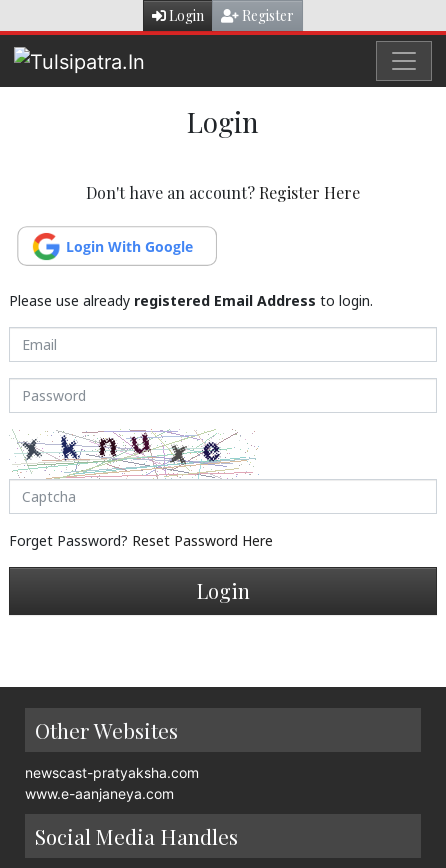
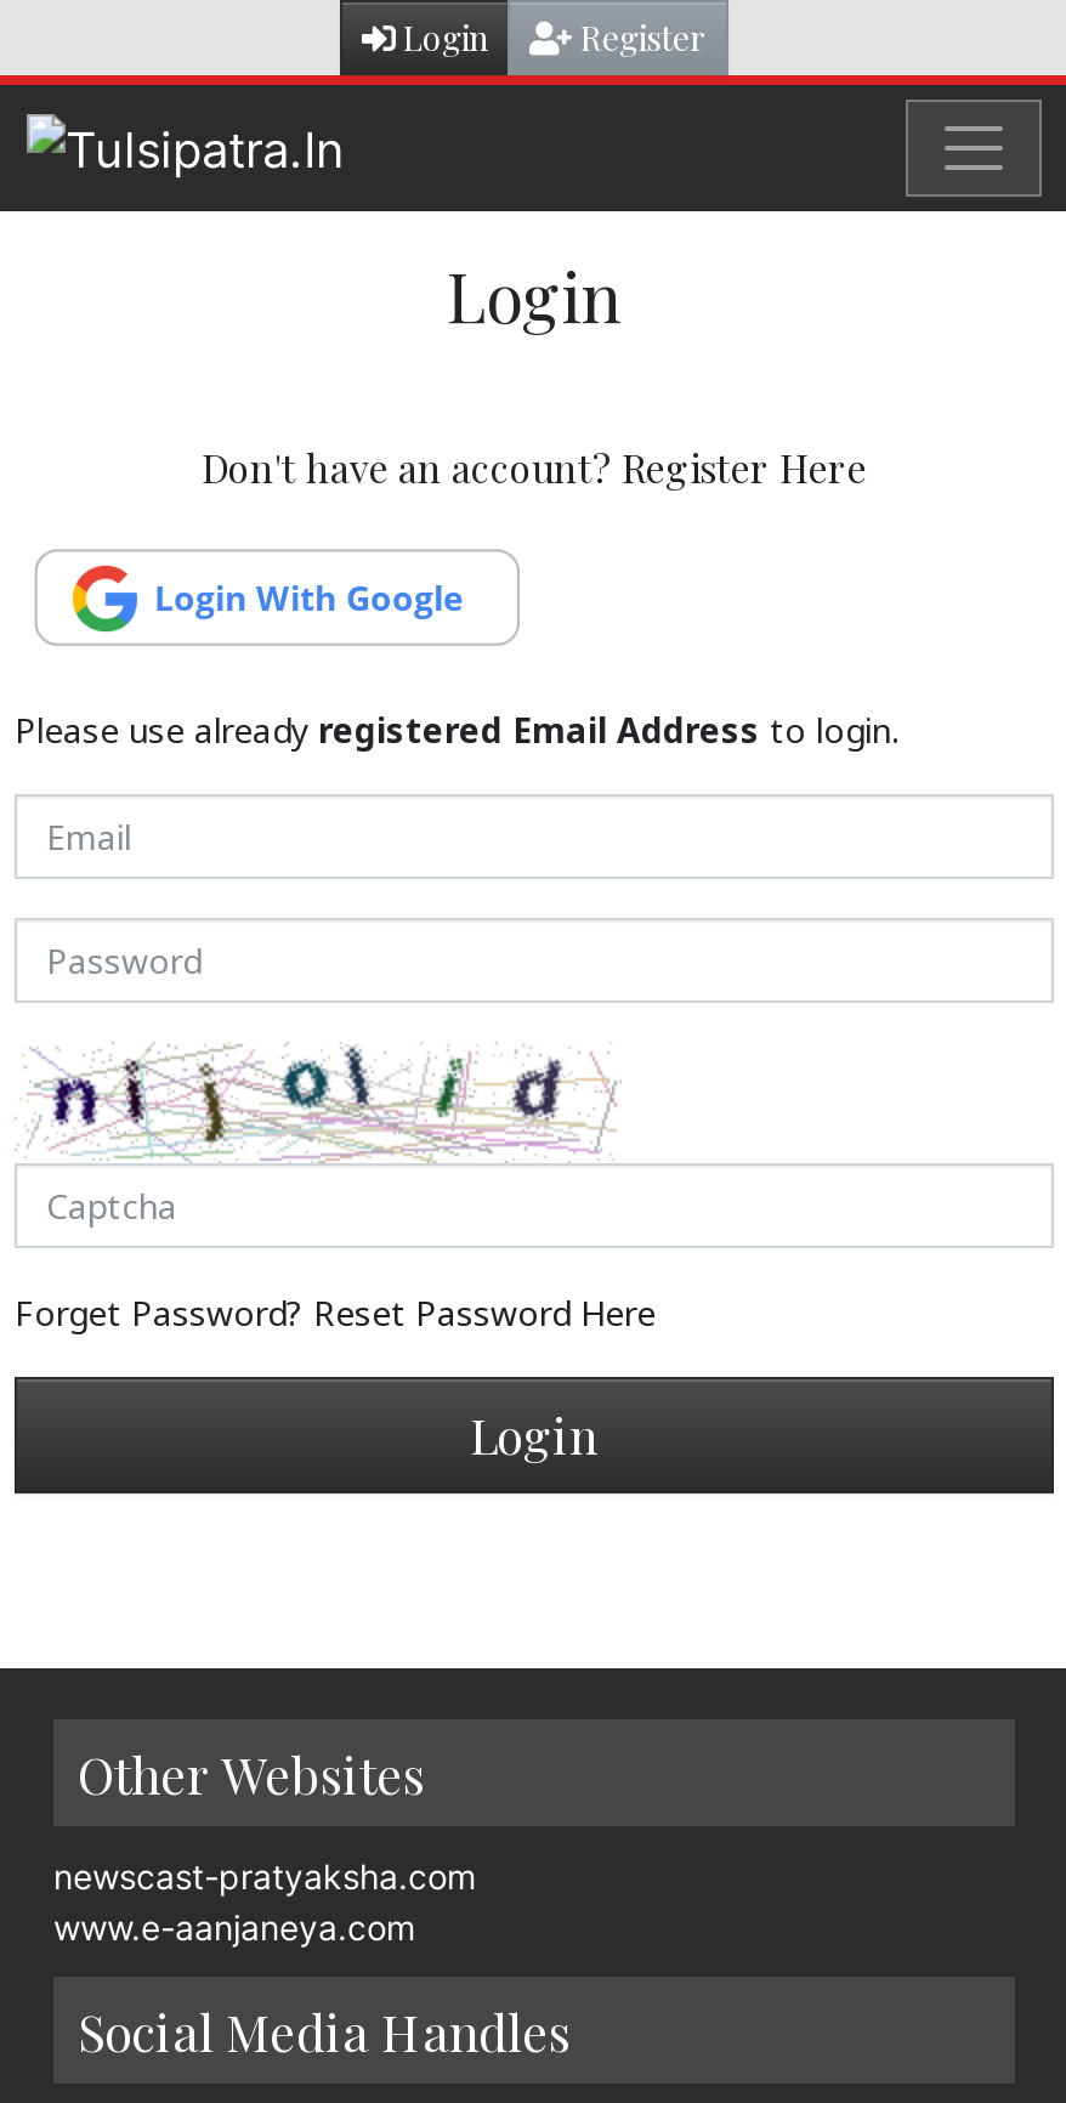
- [image]
+ [image]
